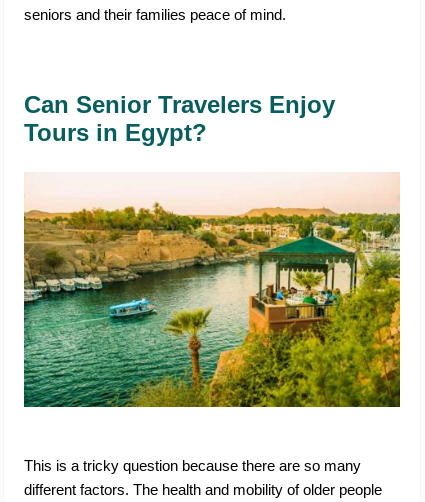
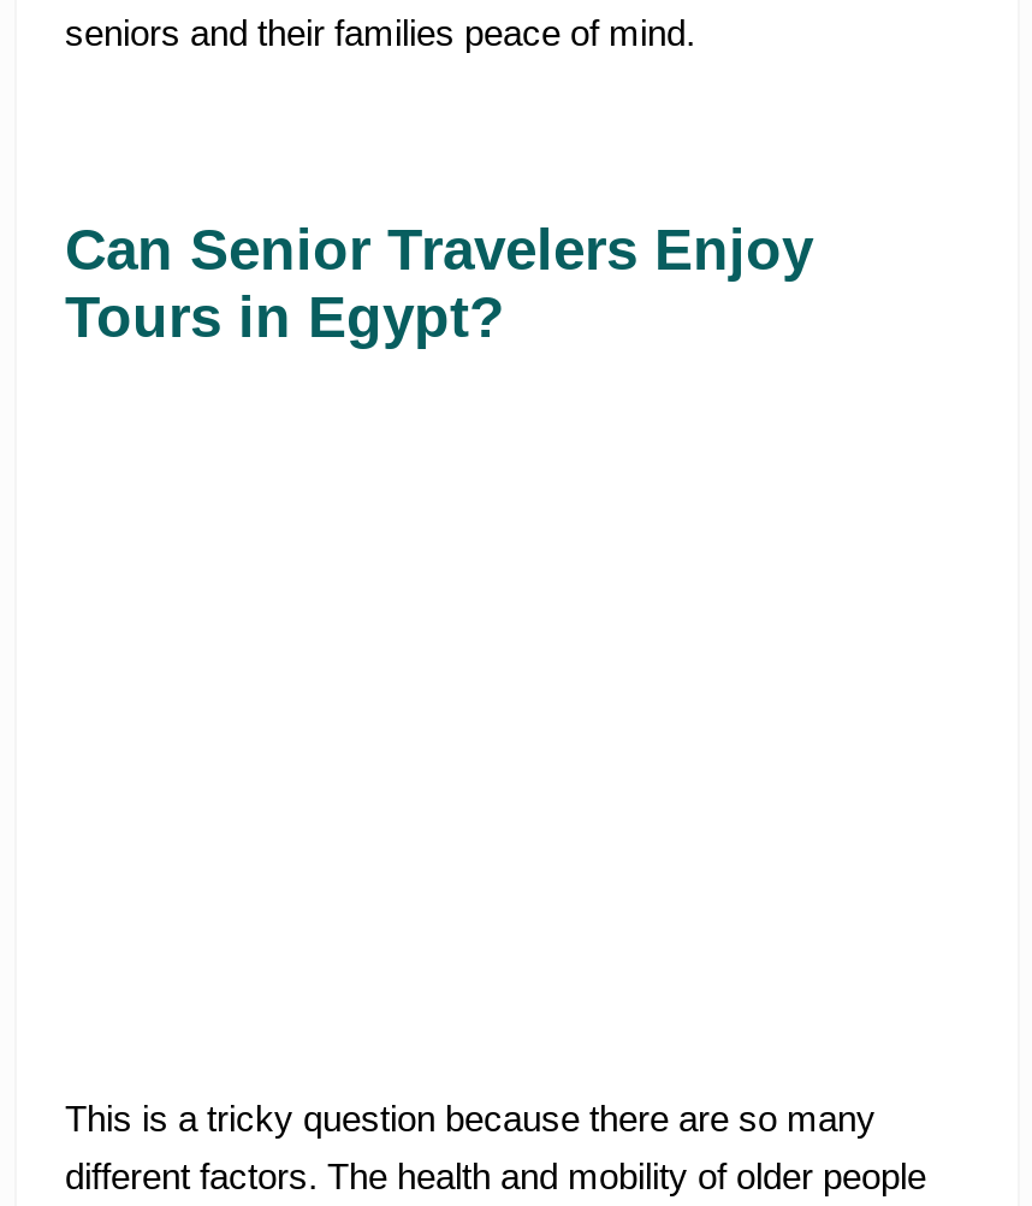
- [image]
